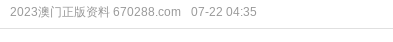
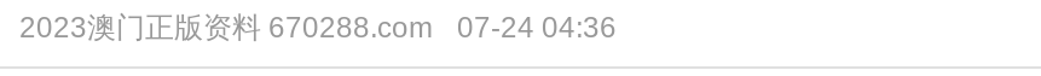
- 2023澳门正版资料 670288.com 07-22 04:35
+ 2023澳门正版资料 670288.com 07-24 04:36
